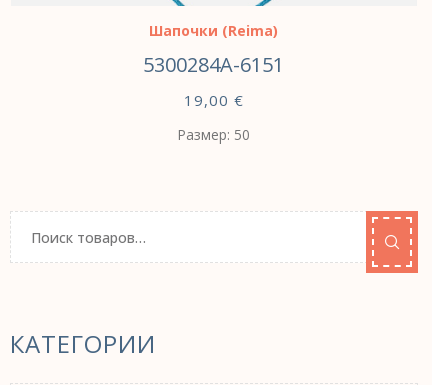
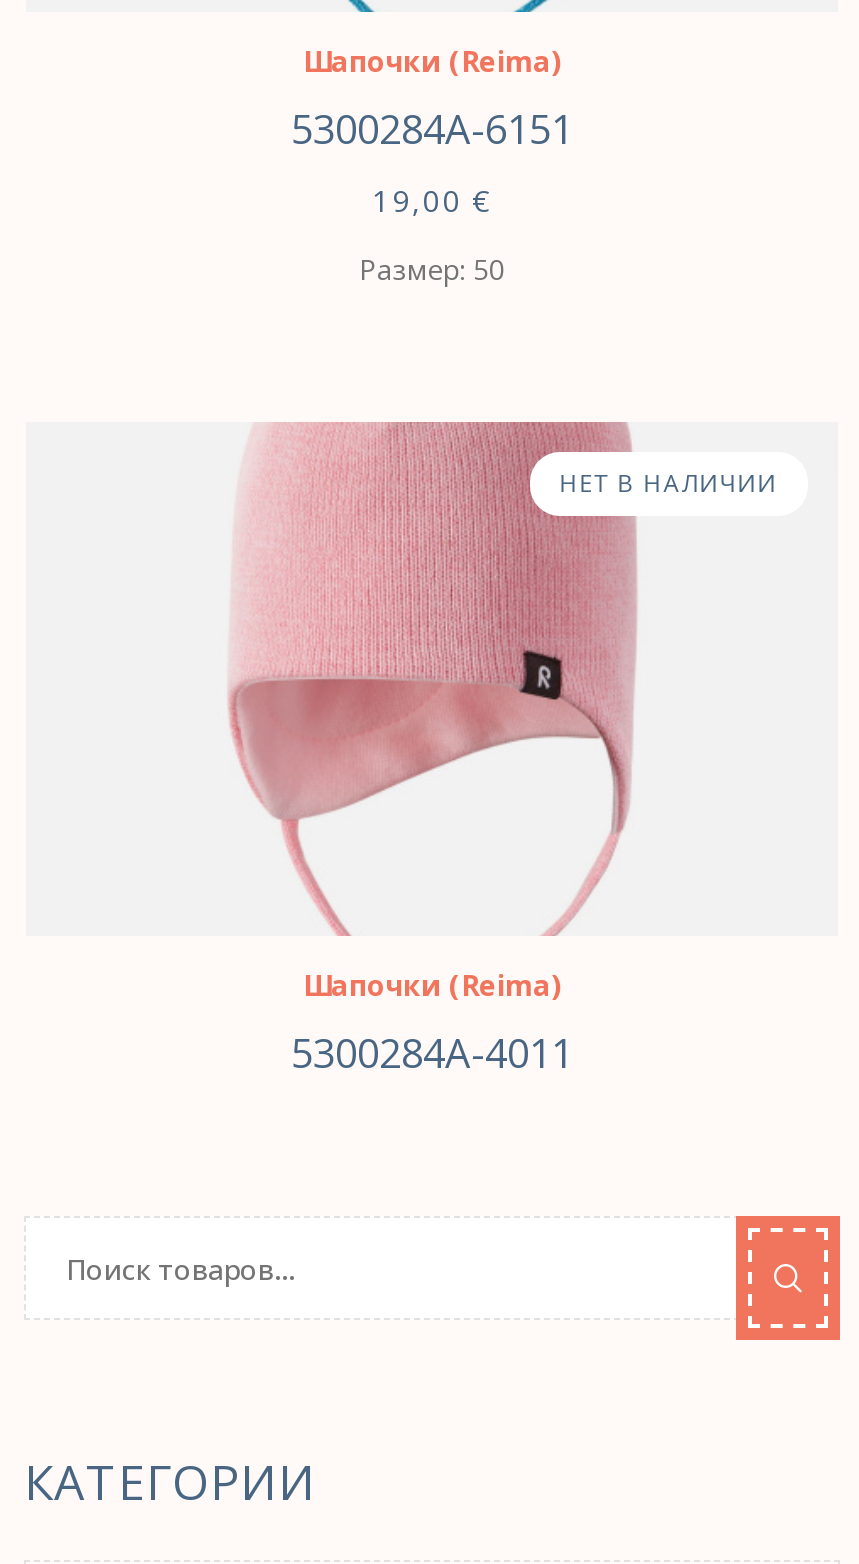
+ [image]
+ НЕТ В НАЛИЧИИ

+ Шапочки (Reima)
+ 5300284A-4011
